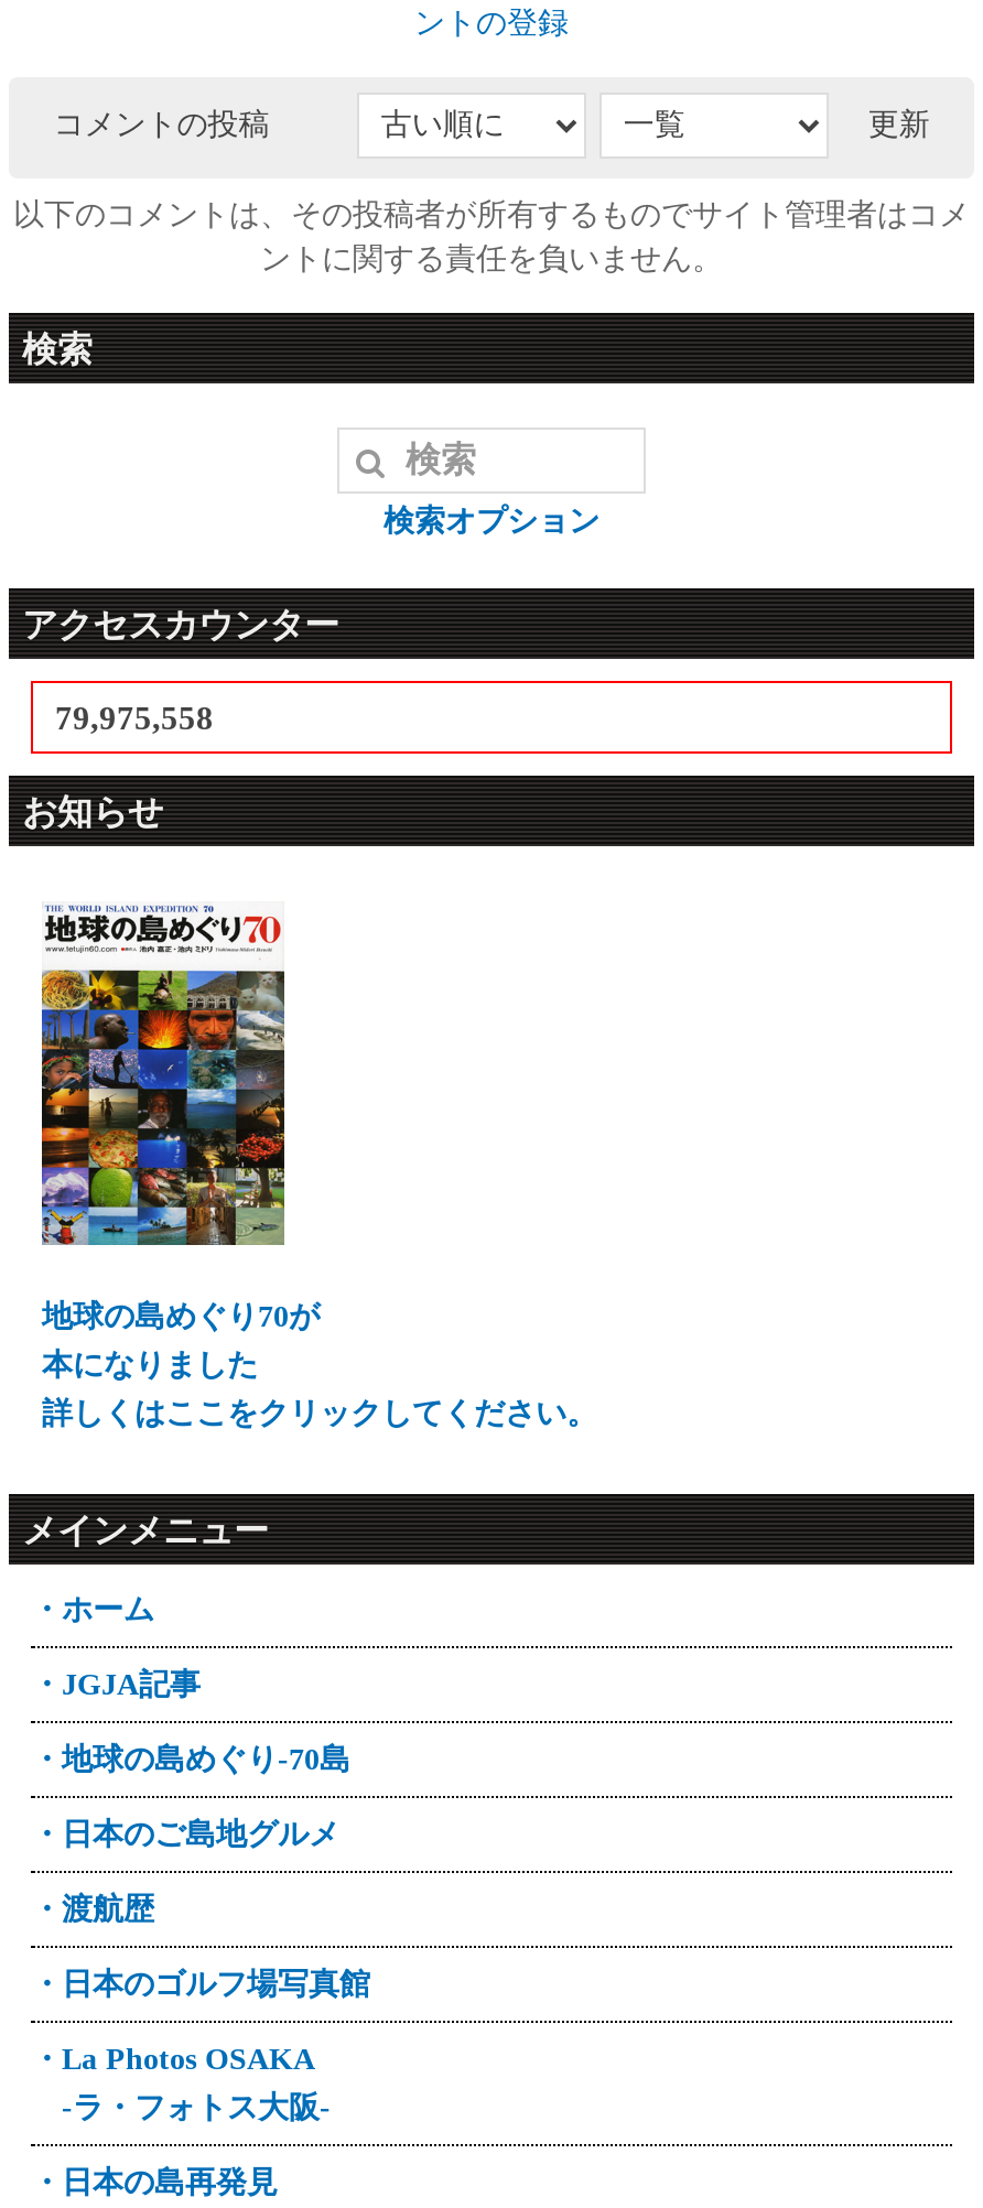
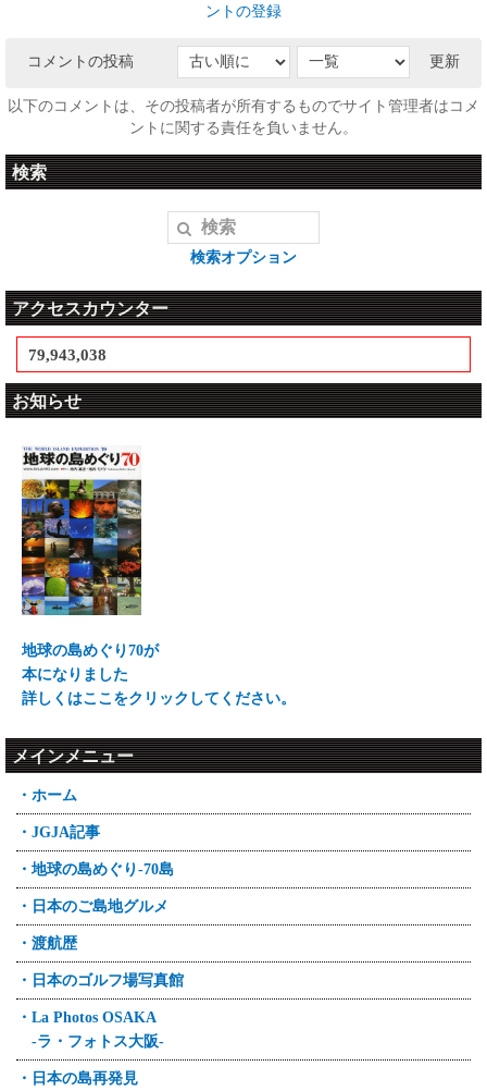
- 79,975,558
+ 79,943,038
